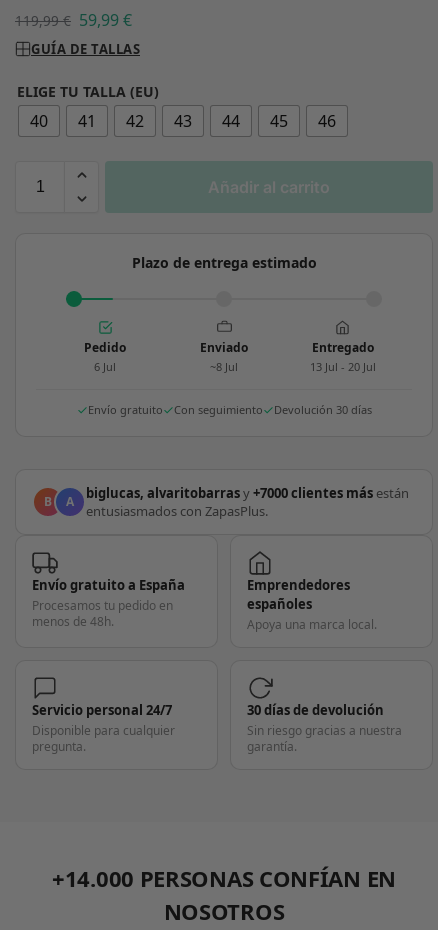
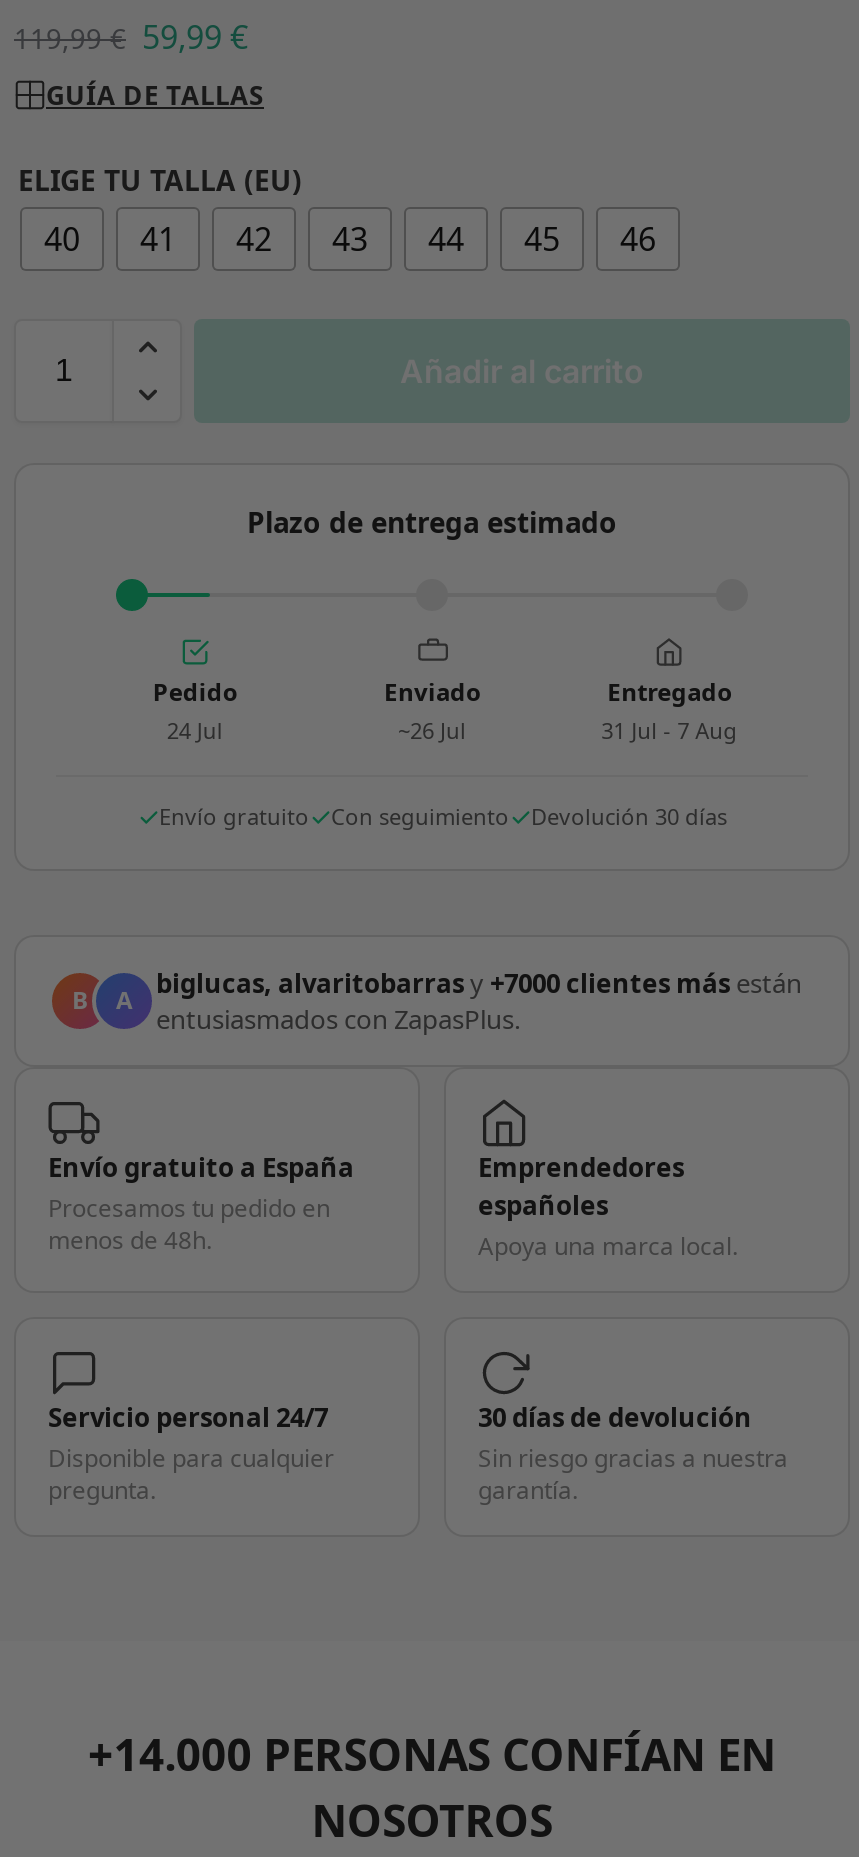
- 6 Jul
+ 24 Jul

- ~8 Jul
+ ~26 Jul

- 13 Jul - 20 Jul
+ 31 Jul - 7 Aug
